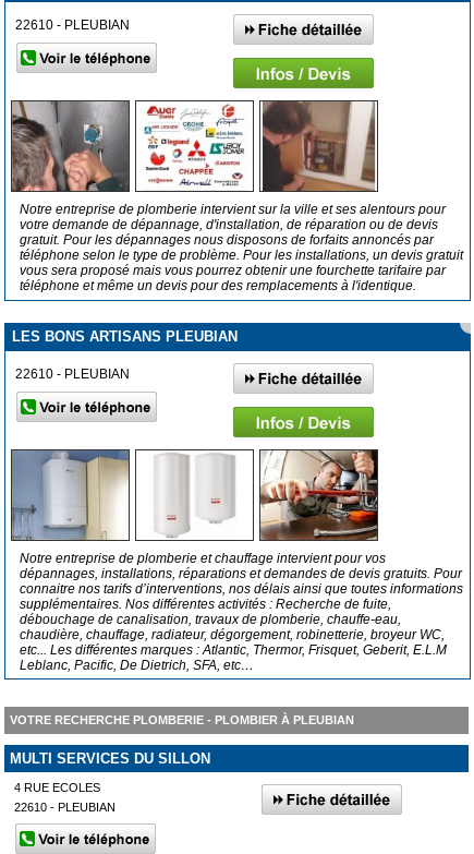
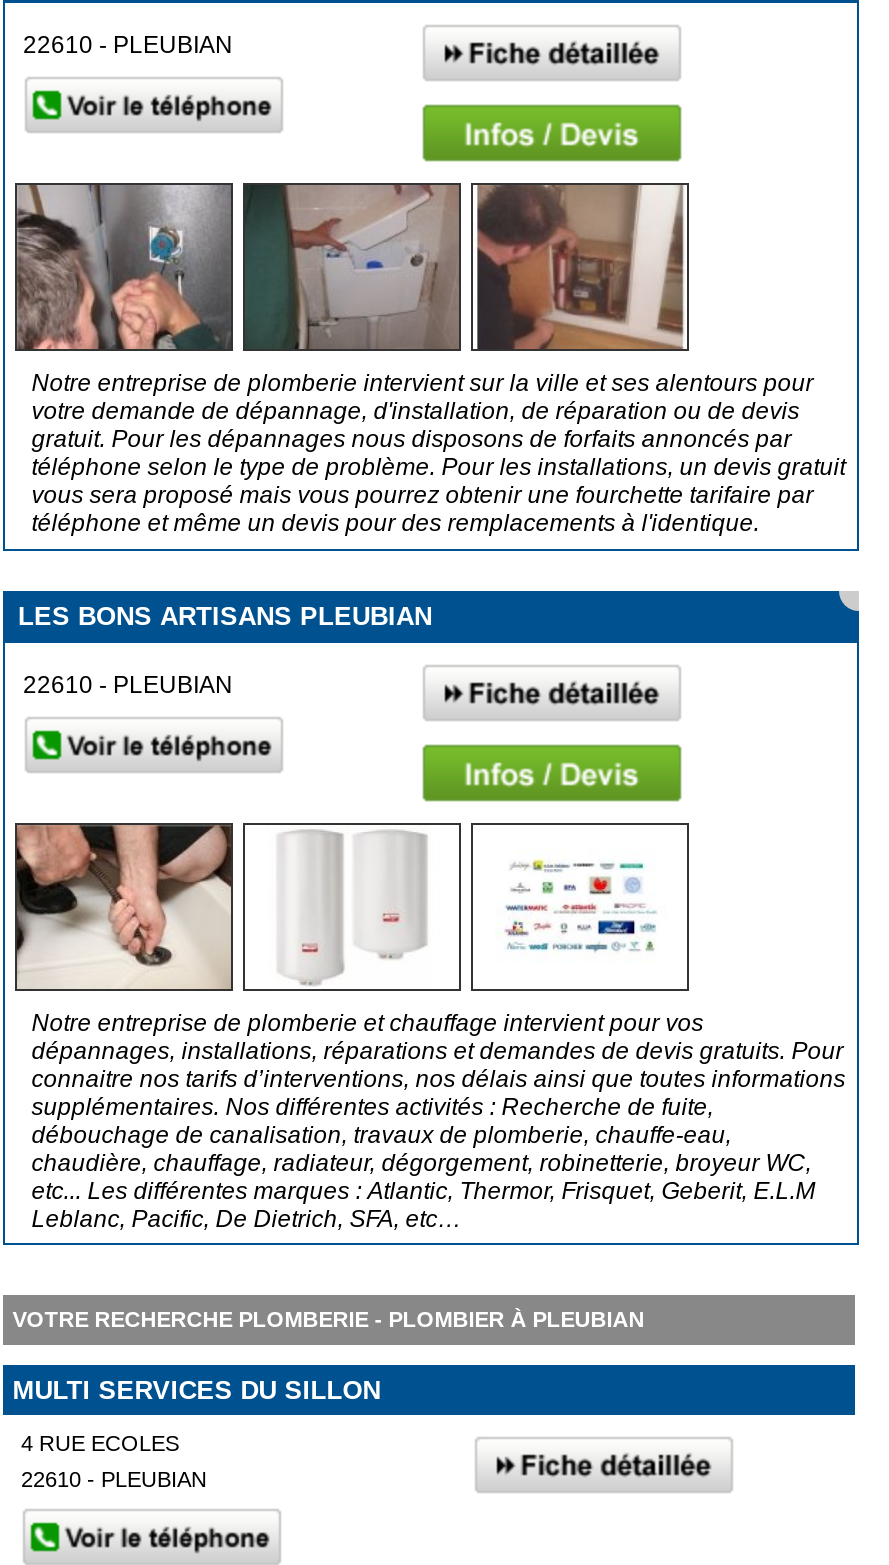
- [image]
+ [image]

- [image]
+ [image]

- [image]
+ [image]
